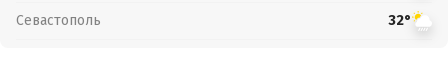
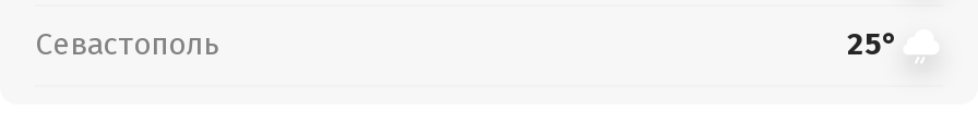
- 32°
+ 25°
